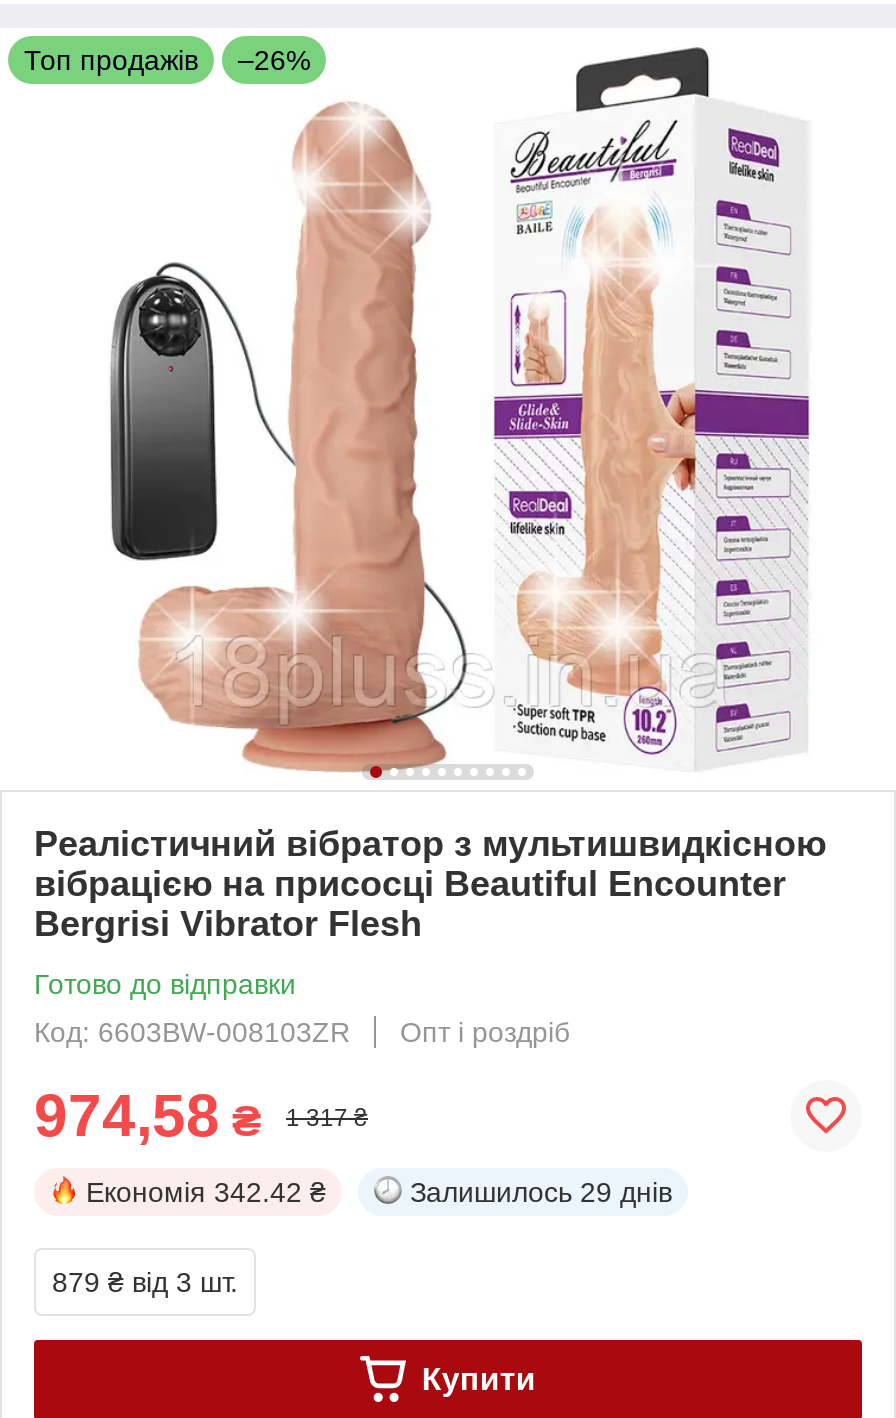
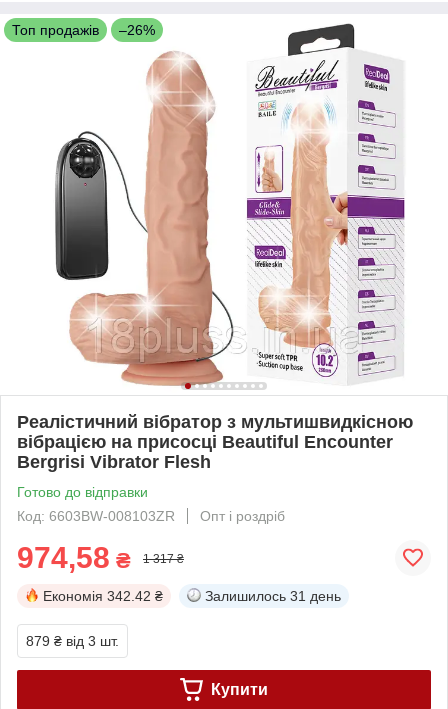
- Залишилось 29 днів
+ Залишилось 31 день
